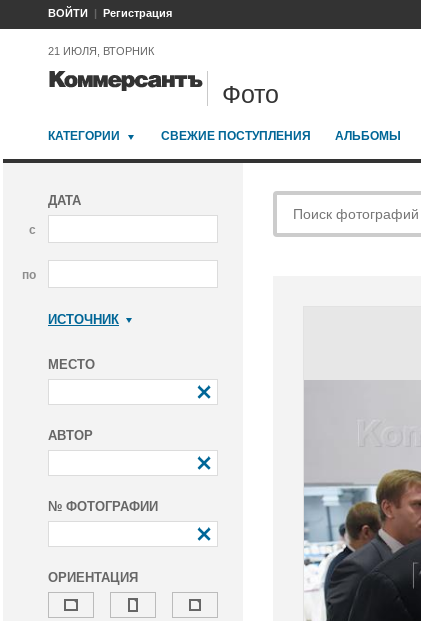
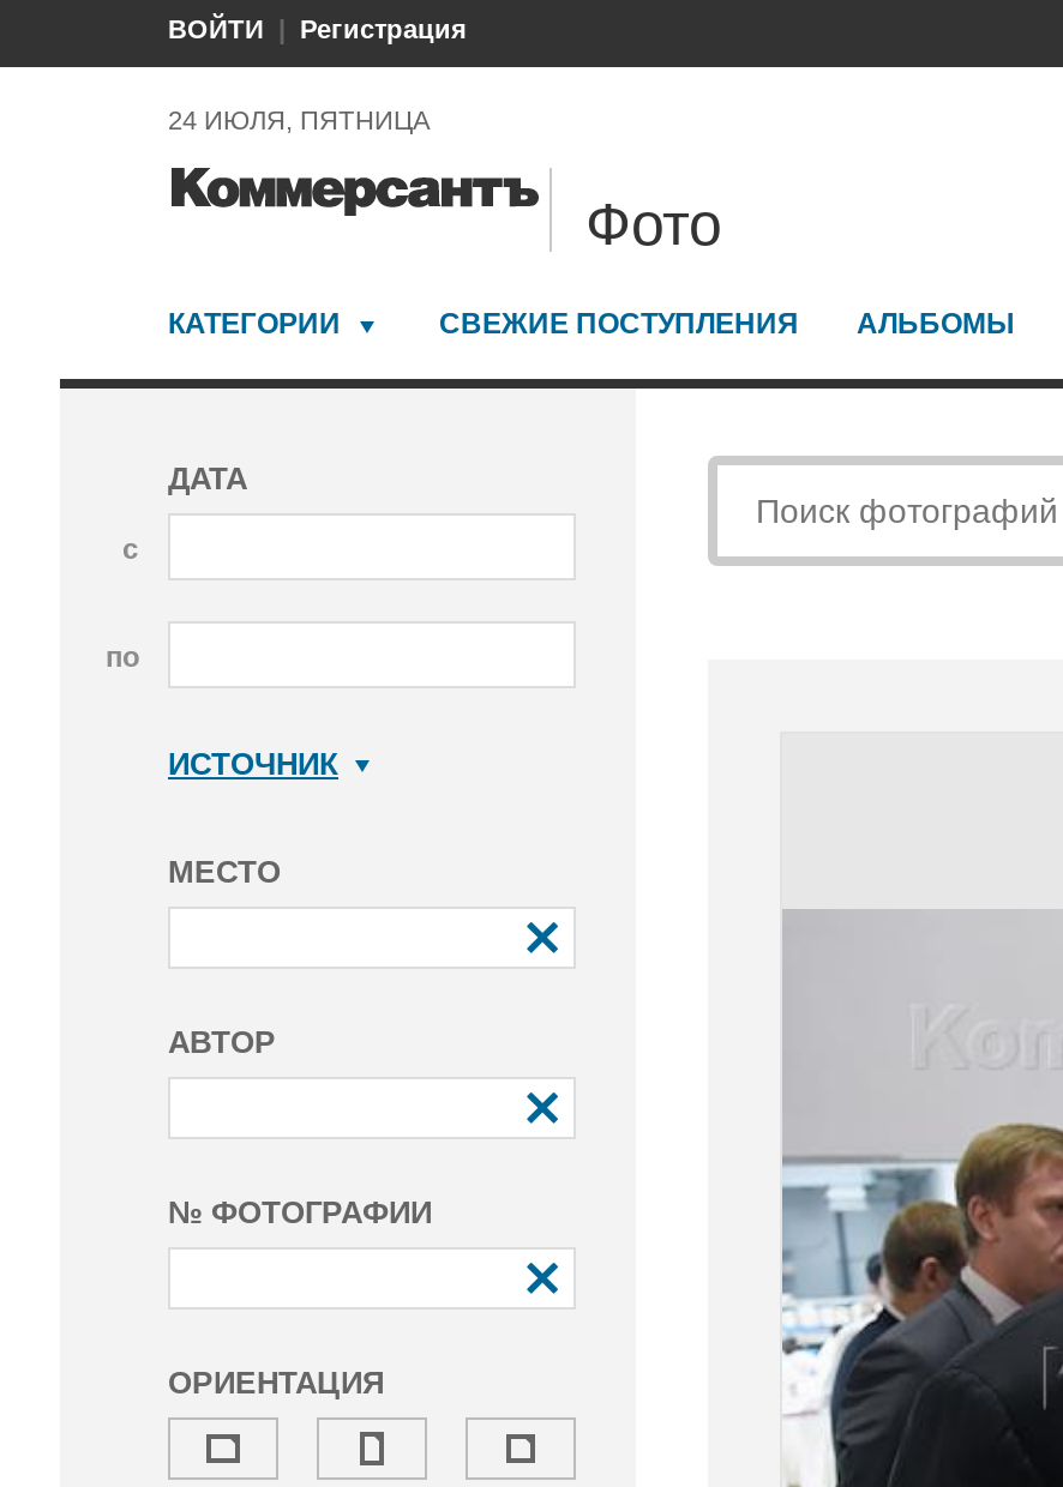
- 21 ИЮЛЯ, ВТОРНИК
+ 24 ИЮЛЯ, ПЯТНИЦА
